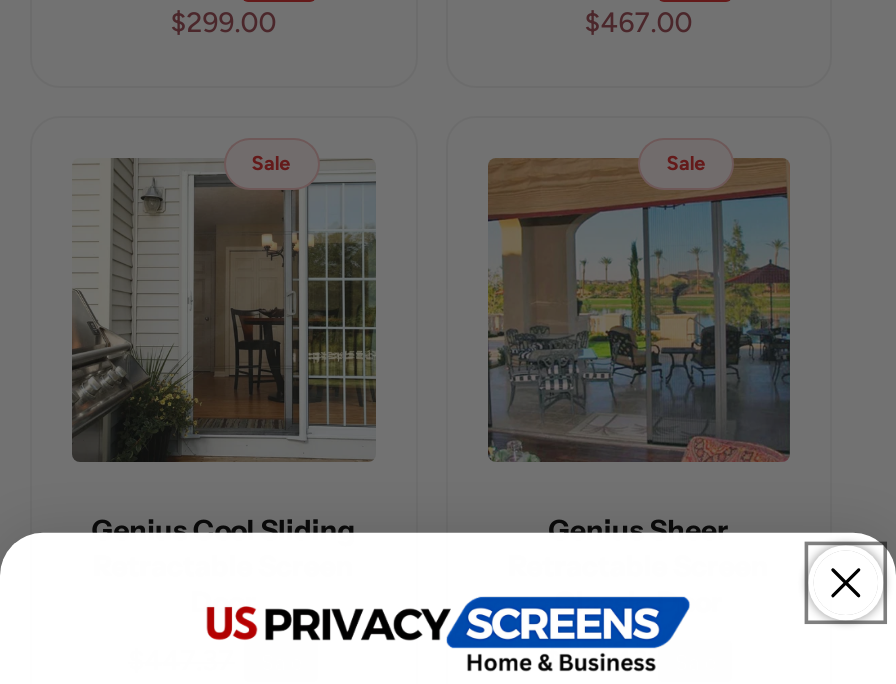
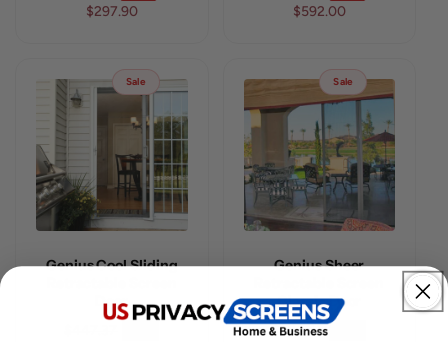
- $299.00
+ $297.90

- $467.00
+ $592.00
